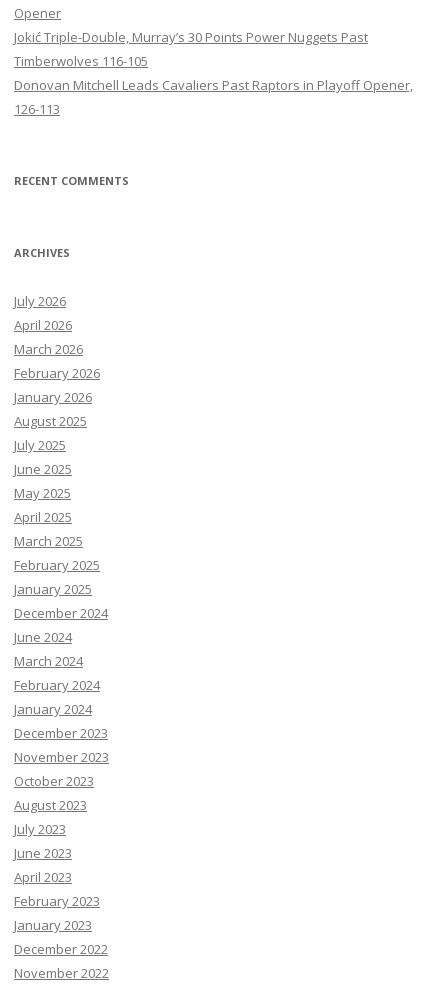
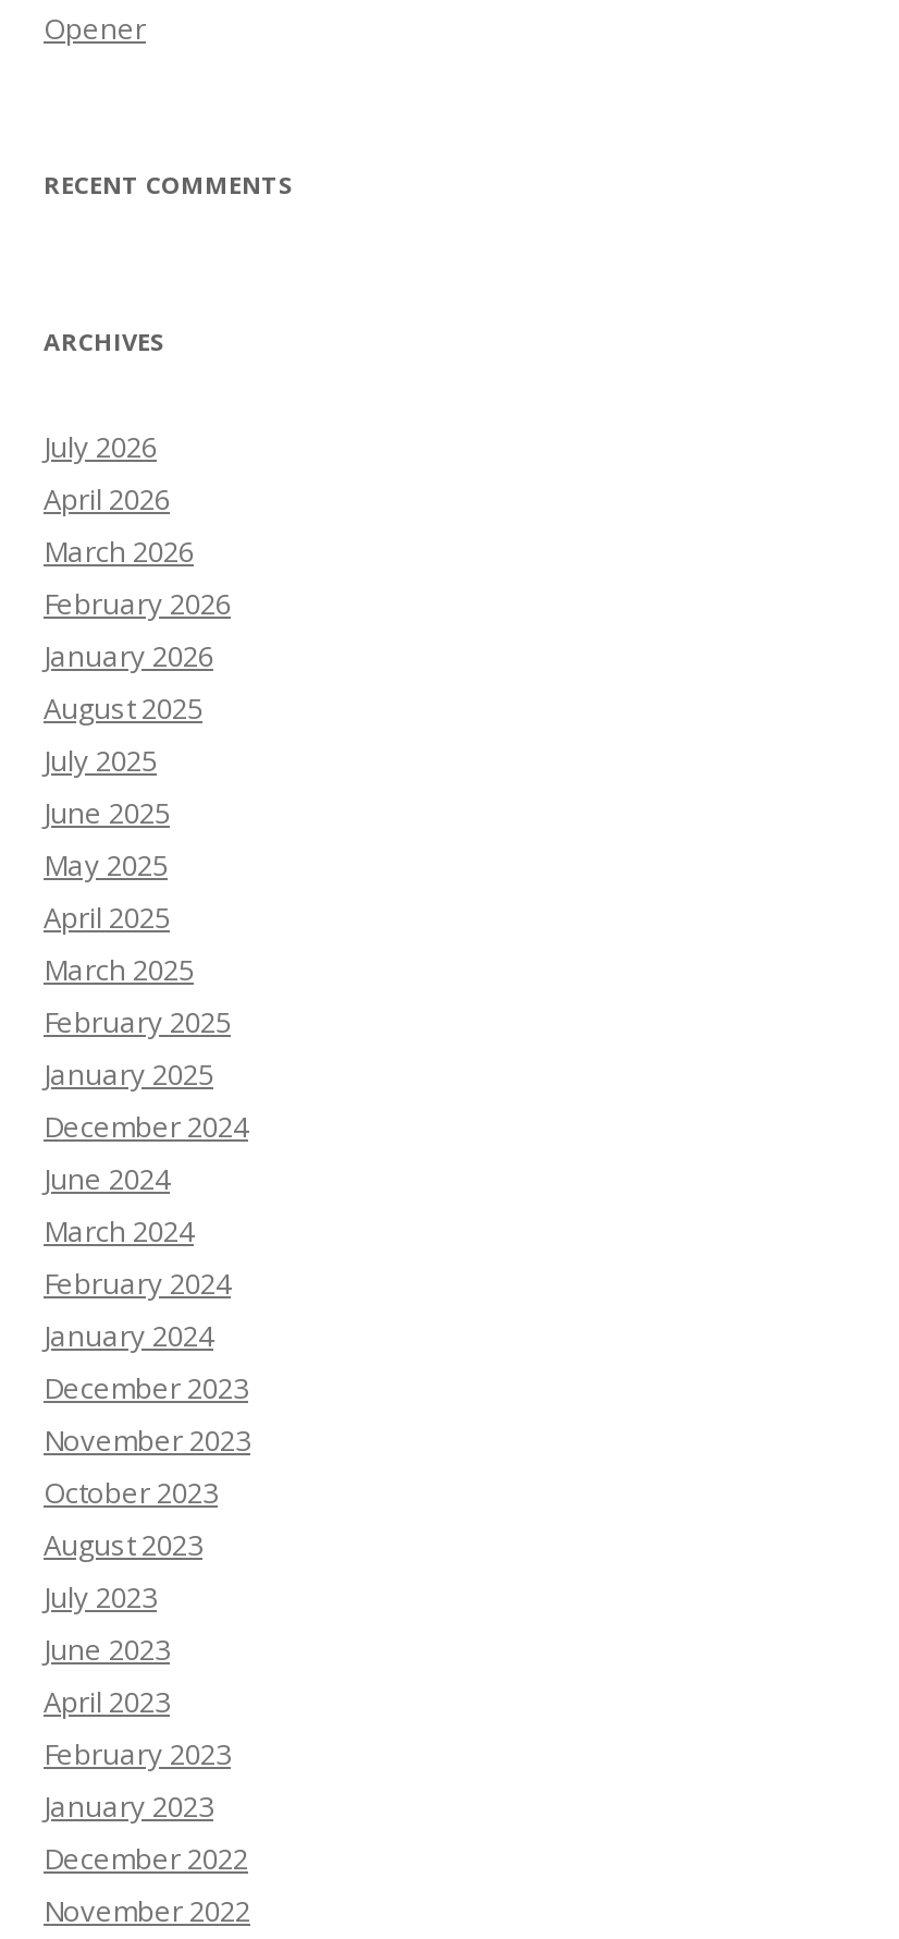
- Jokić Triple-Double, Murray’s 30 Points Power Nuggets Past
- Timberwolves 116-105
- Donovan Mitchell Leads Cavaliers Past Raptors in Playoff Opener,
- 126-113
